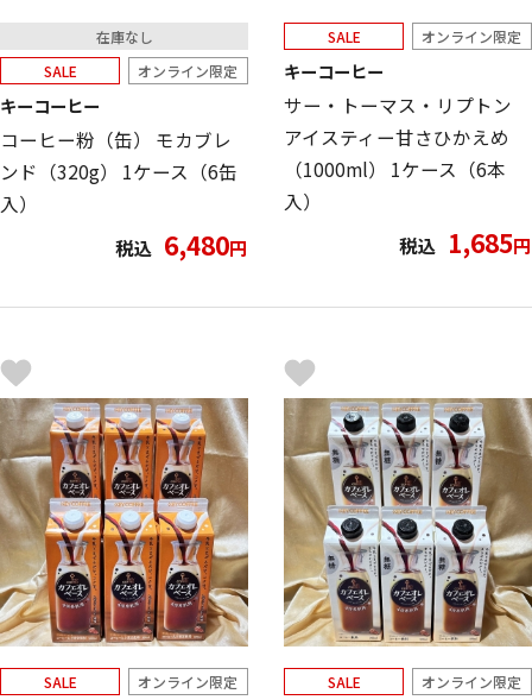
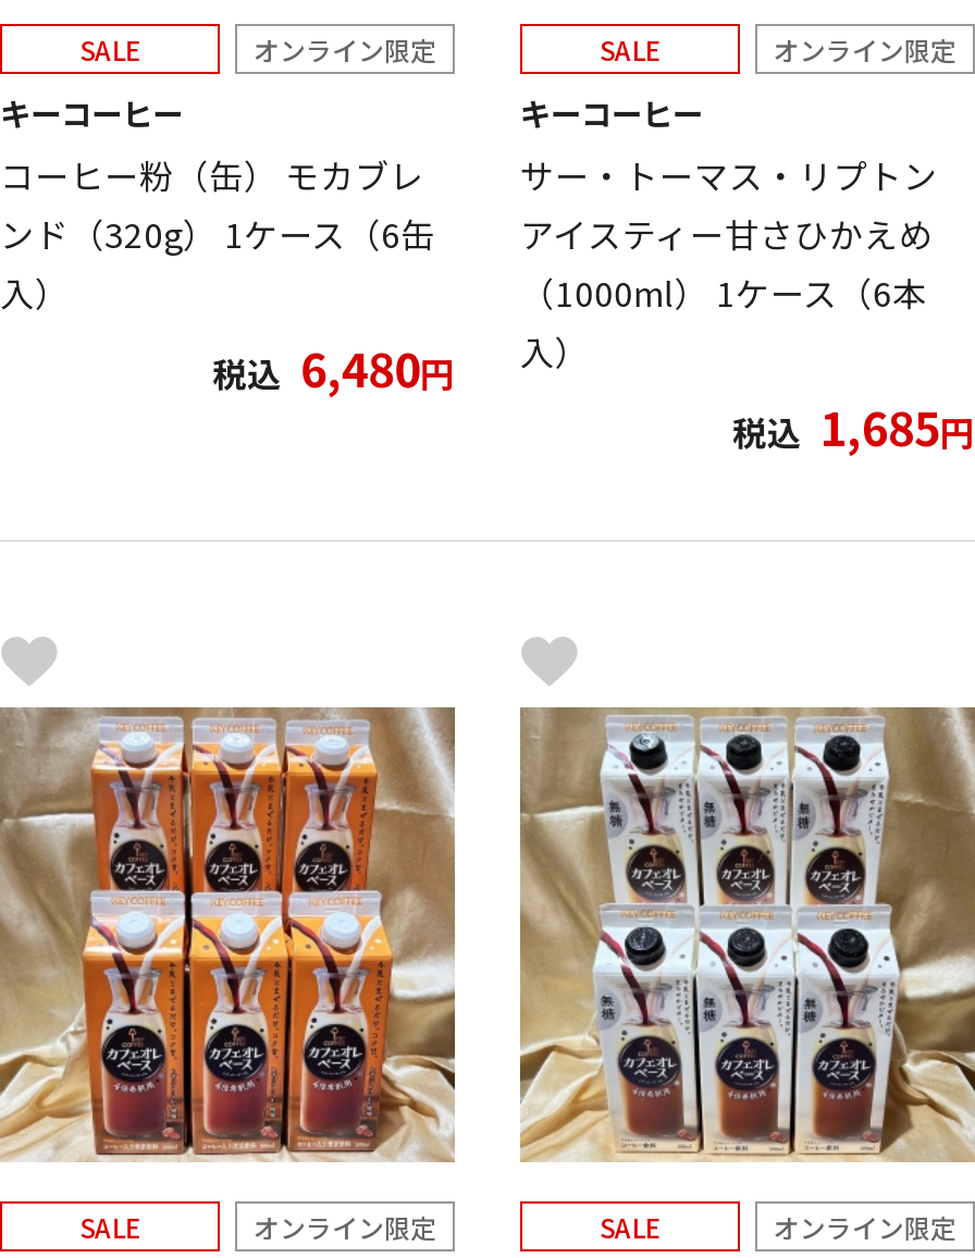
- 在庫なし

moved up: SALE | オンライン限定 | キーコーヒー | コーヒー粉（缶） モカブレ | ンド（320g） 1ケース（6缶 | 入） | 税込 6,480円
